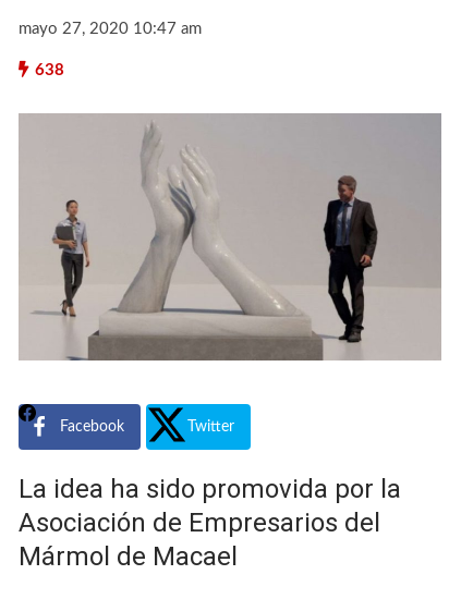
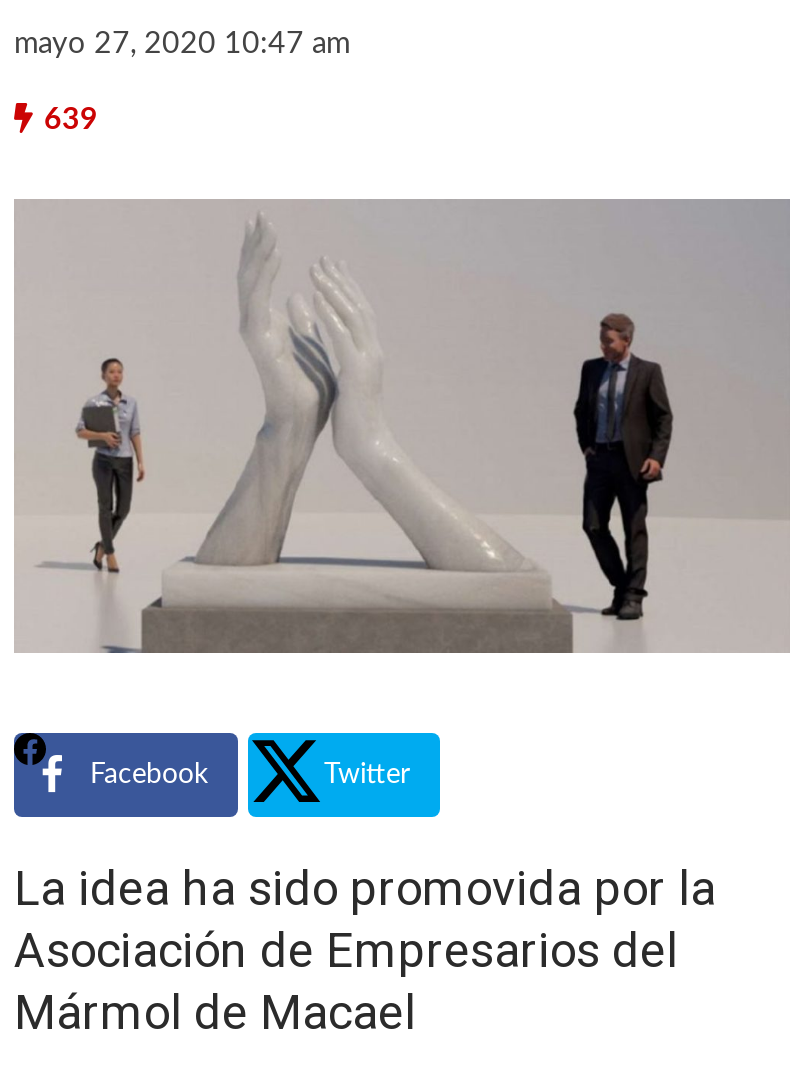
- 638
+ 639
